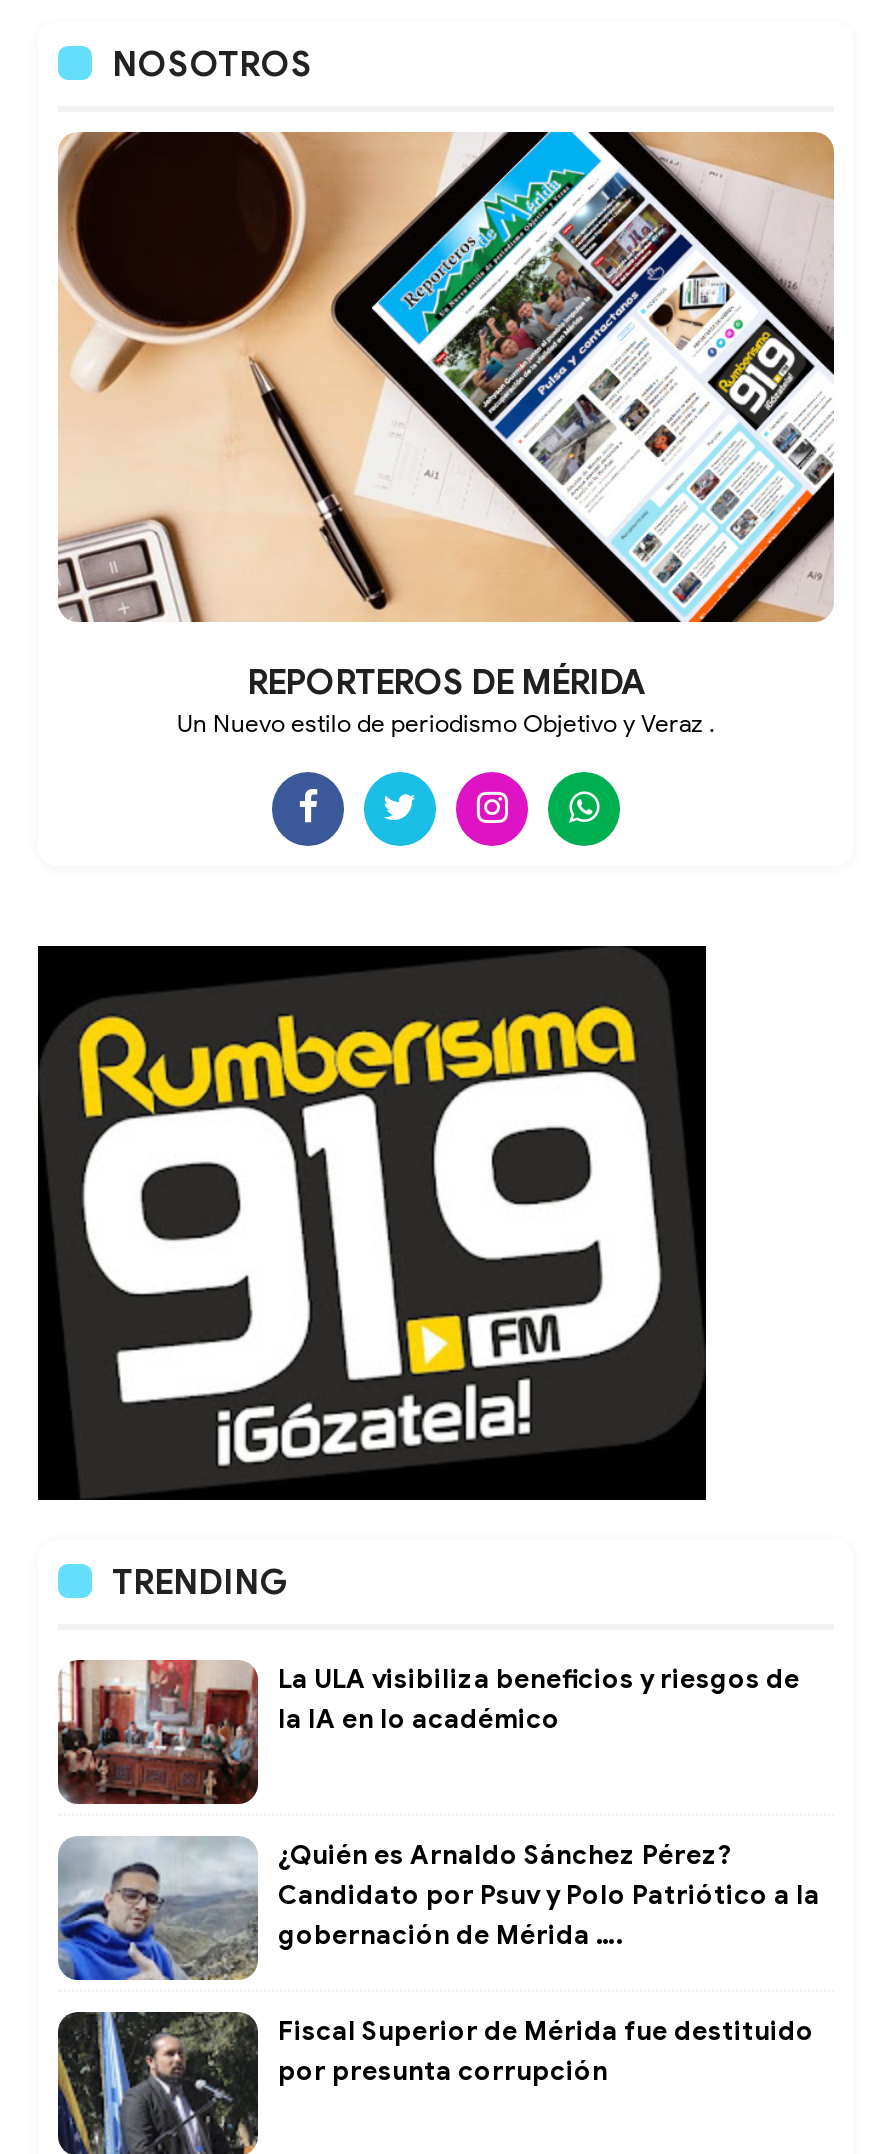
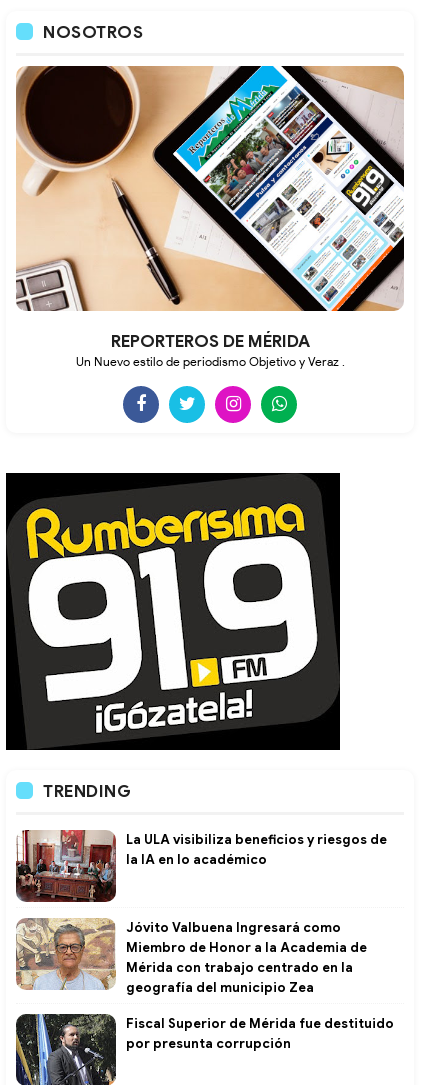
- [image]
- ¿Quién es Arnaldo Sánchez Pérez?
- Candidato por Psuv y Polo Patriótico a la
- gobernación de Mérida ….
+ [image]
+ Jóvito Valbuena Ingresará como
+ Miembro de Honor a la Academia de
+ Mérida con trabajo centrado en la
+ geografía del municipio Zea
